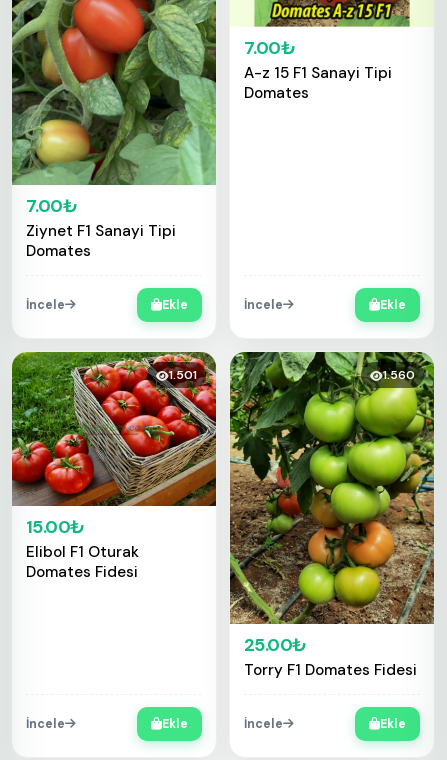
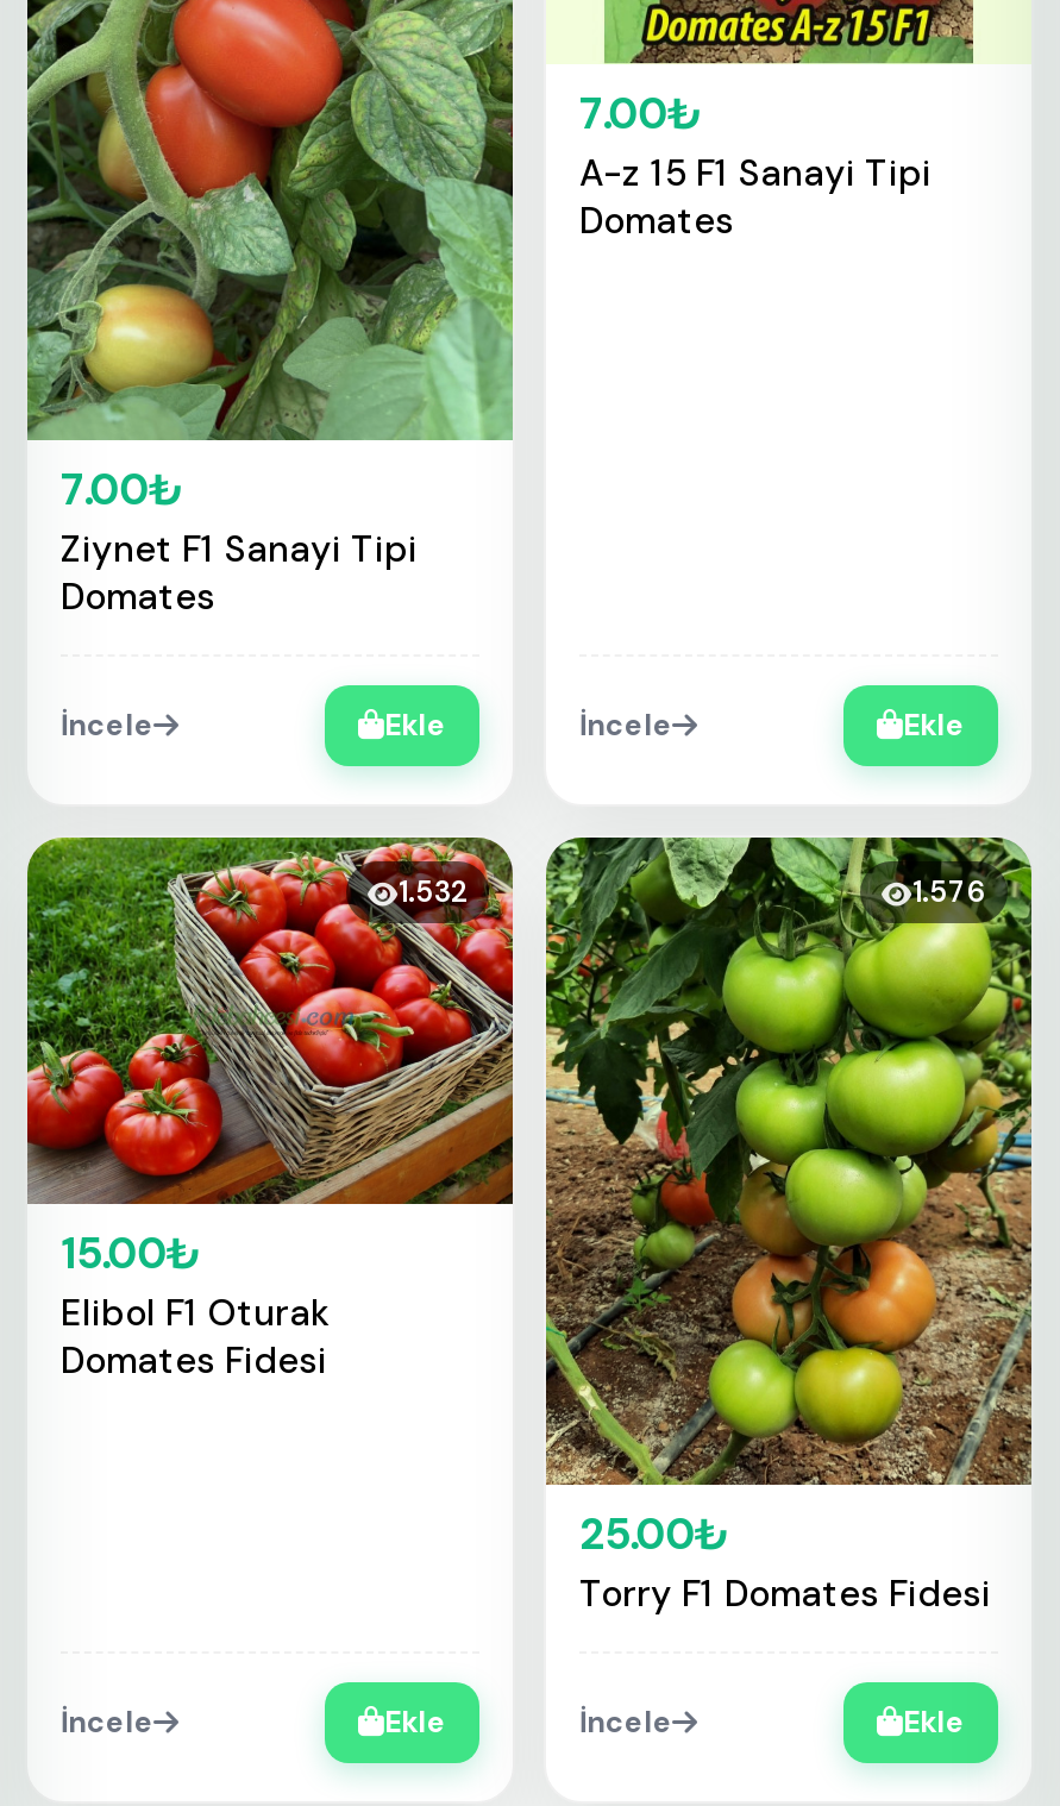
- 1.501
+ 1.532

- 1.560
+ 1.576
